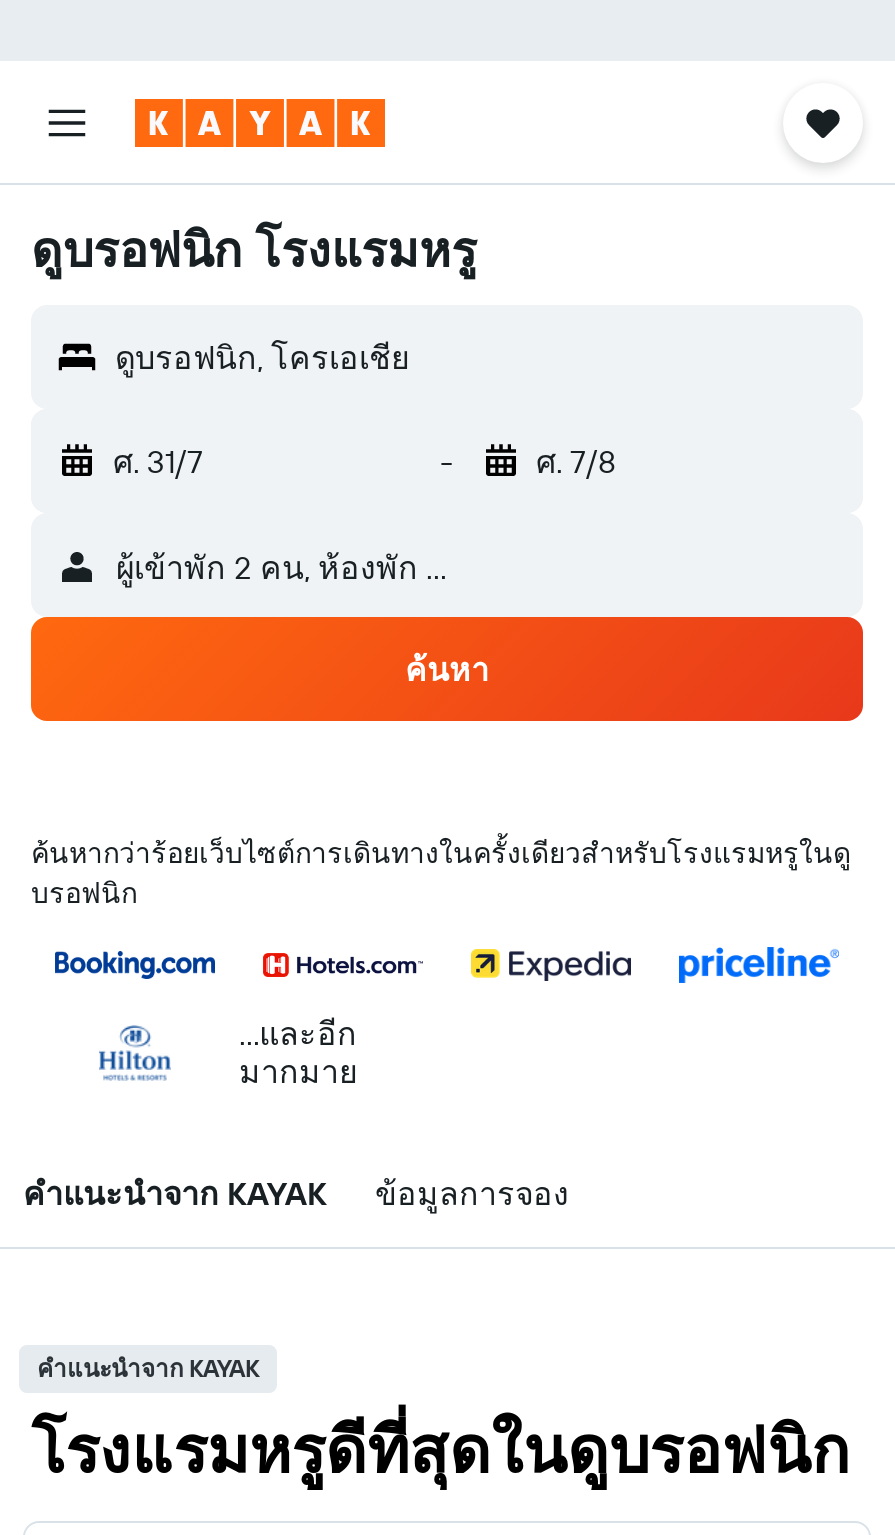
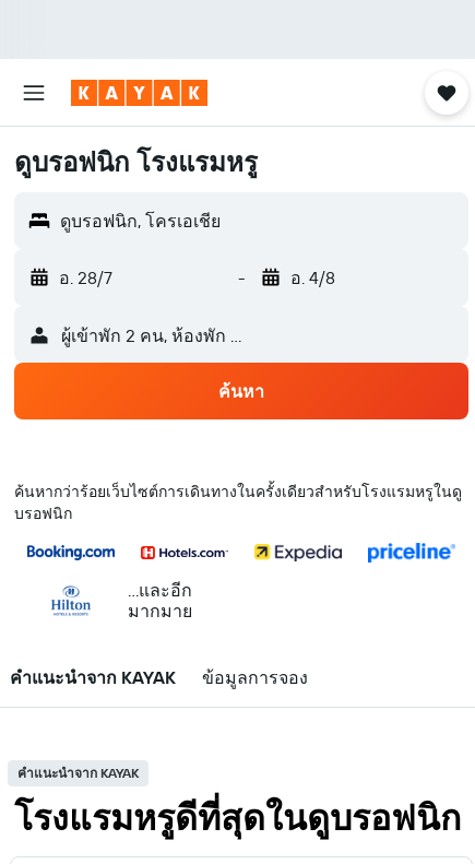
- ศ. 31/7
+ อ. 28/7

- ศ. 7/8
+ อ. 4/8
